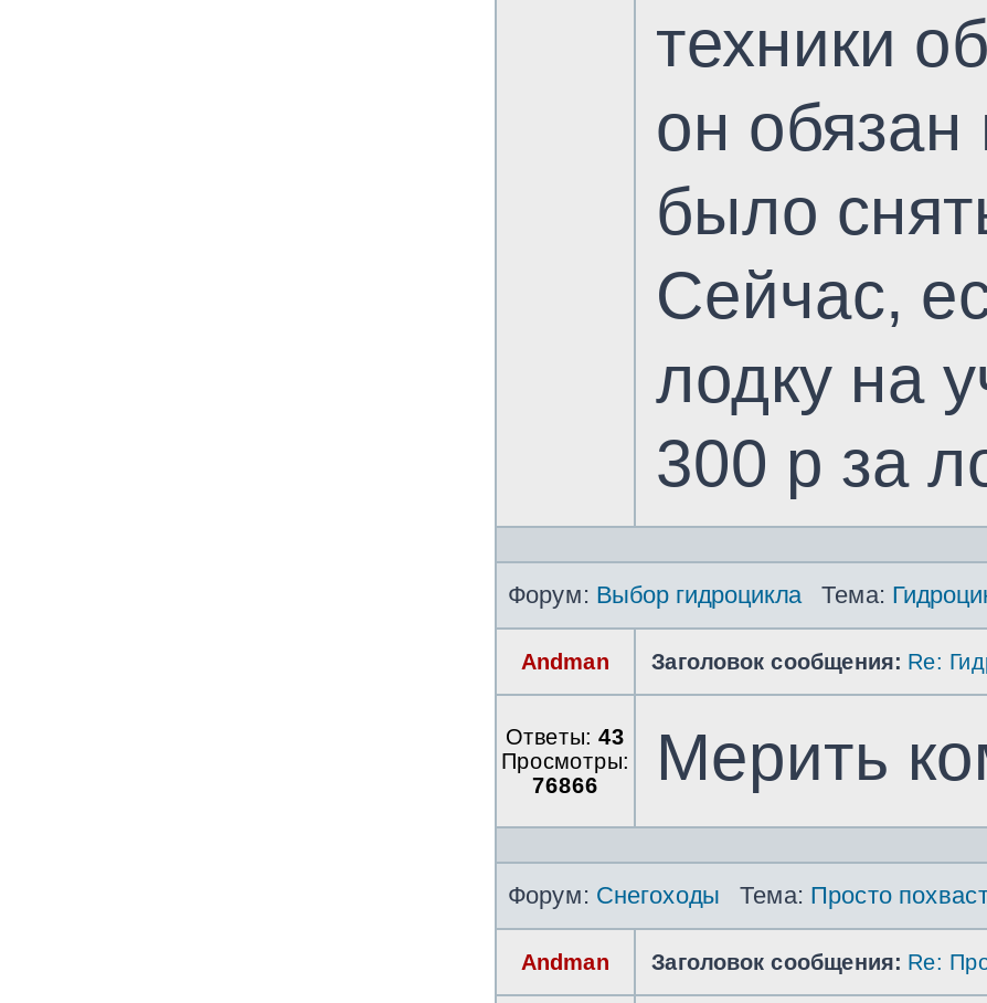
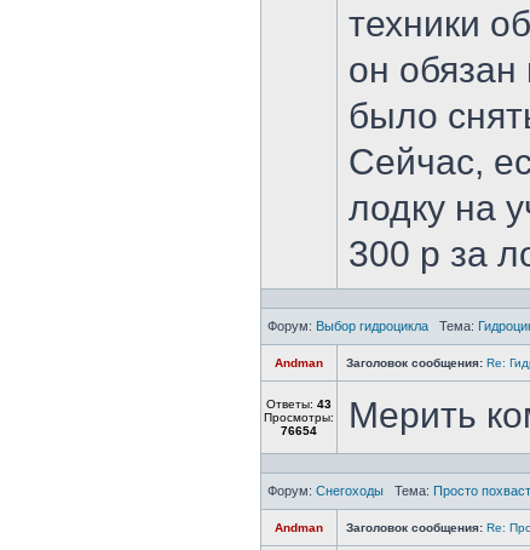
- 76866
+ 76654
